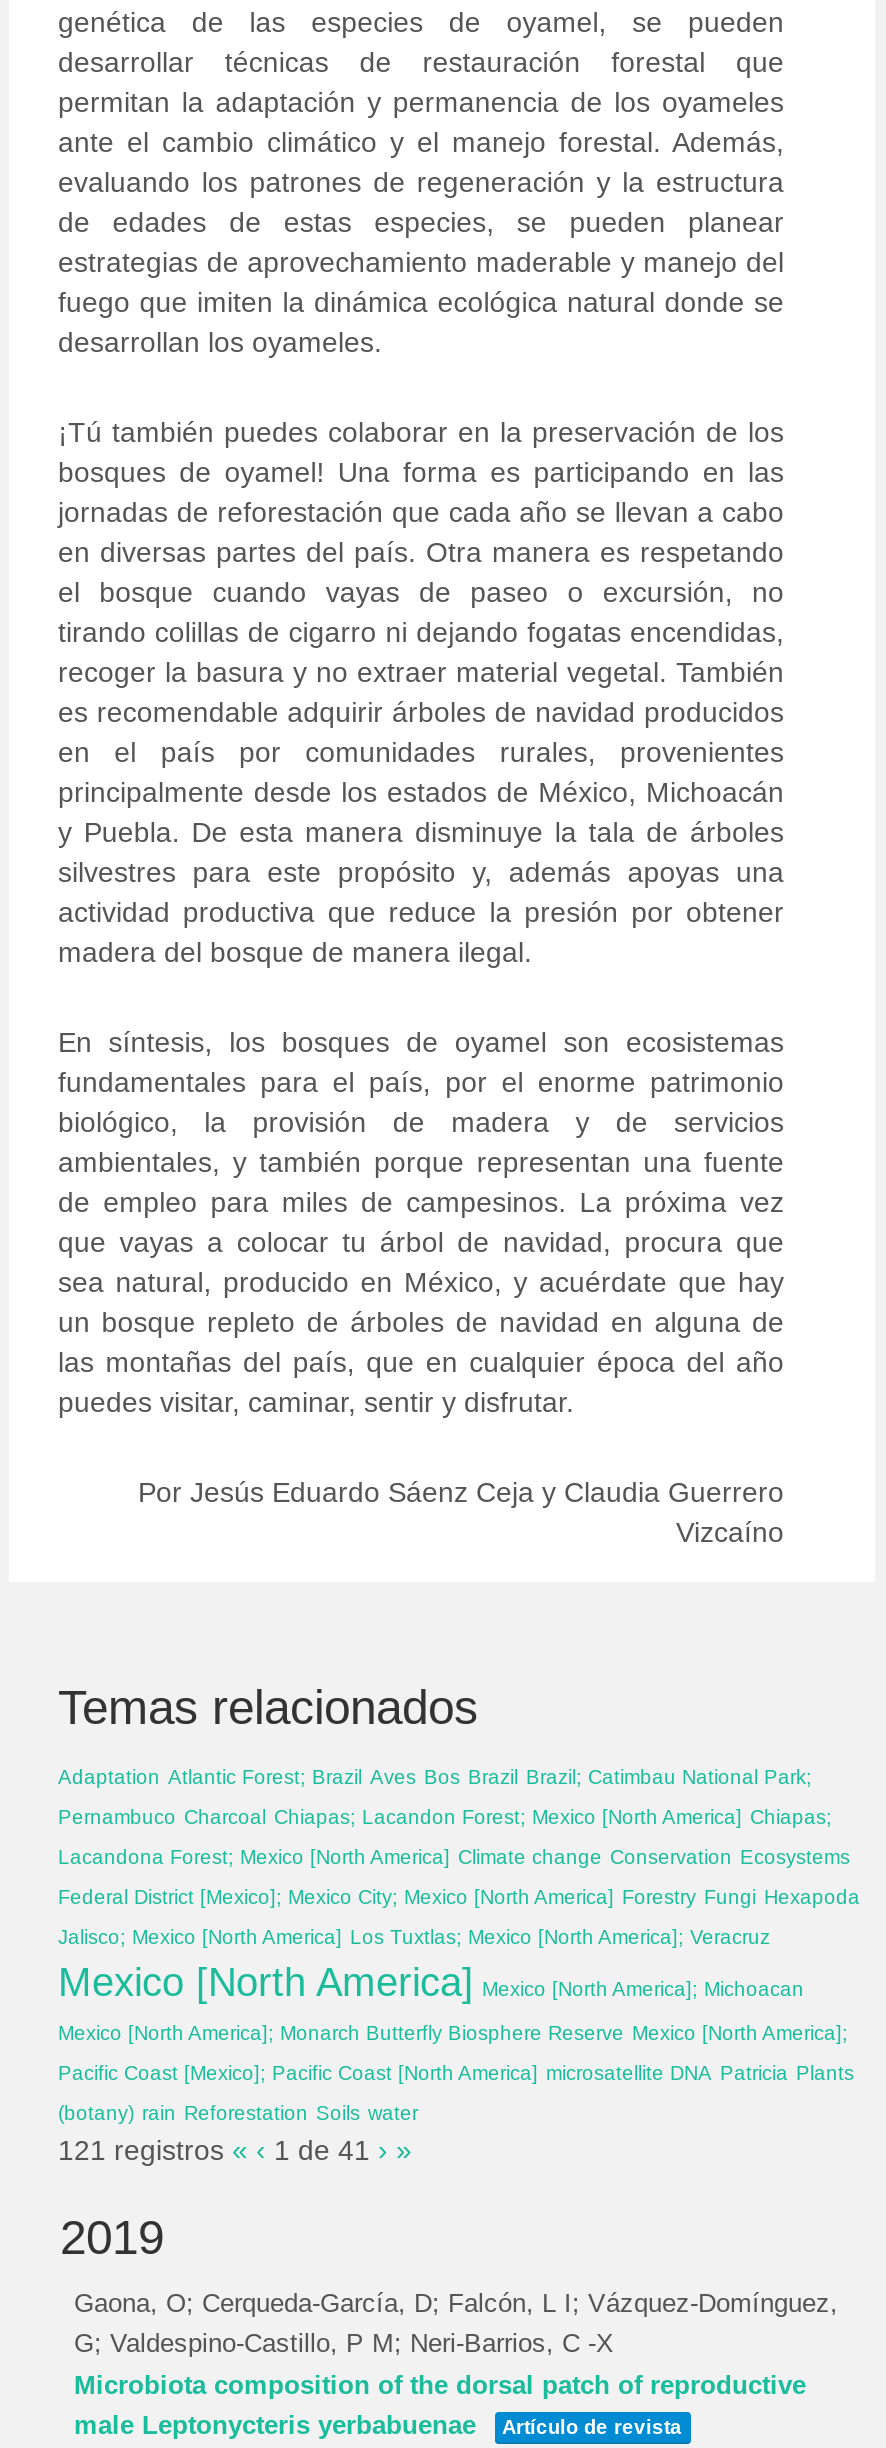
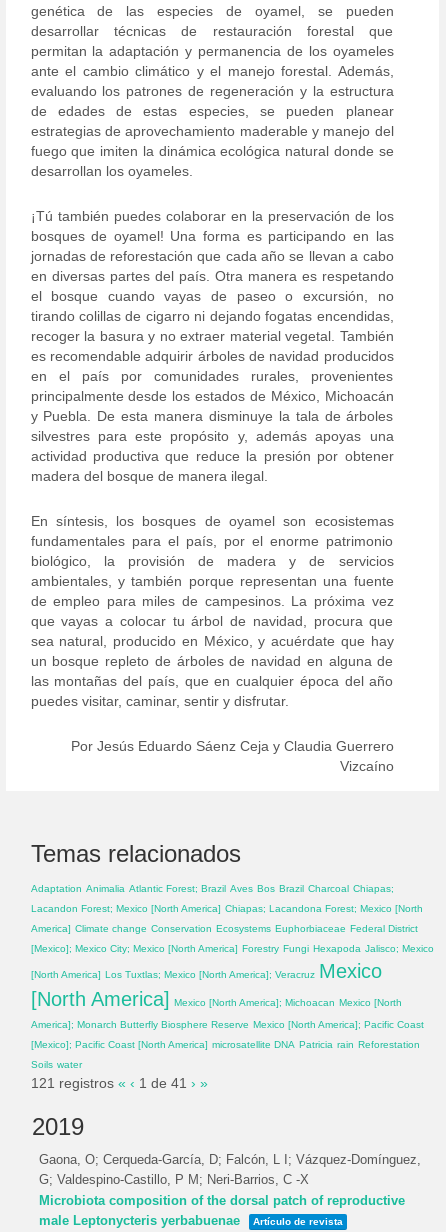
- Adaptation Atlantic Forest; Brazil Aves Bos Brazil Brazil; Catimbau National Park;
- Pernambuco Charcoal Chiapas; Lacandon Forest; Mexico [North America] Chiapas;
- Lacandona Forest; Mexico [North America] Climate change Conservation Ecosystems
- Federal District [Mexico]; Mexico City; Mexico [North America] Forestry Fungi Hexapoda
- Jalisco; Mexico [North America] Los Tuxtlas; Mexico [North America]; Veracruz
- Mexico [North America] Mexico [North America]; Michoacan
- Mexico [North America]; Monarch Butterfly Biosphere Reserve Mexico [North America];
- Pacific Coast [Mexico]; Pacific Coast [North America] microsatellite DNA Patricia Plants
- (botany) rain Reforestation Soils water
+ Adaptation Animalia Atlantic Forest; Brazil Aves Bos Brazil Charcoal Chiapas;
+ Lacandon Forest; Mexico [North America] Chiapas; Lacandona Forest; Mexico [North
+ America] Climate change Conservation Ecosystems Euphorbiaceae Federal District
+ [Mexico]; Mexico City; Mexico [North America] Forestry Fungi Hexapoda Jalisco; Mexico
+ [North America] Los Tuxtlas; Mexico [North America]; Veracruz Mexico
+ [North America] Mexico [North America]; Michoacan Mexico [North
+ America]; Monarch Butterfly Biosphere Reserve Mexico [North America]; Pacific Coast
+ [Mexico]; Pacific Coast [North America] microsatellite DNA Patricia rain Reforestation
+ Soils water
